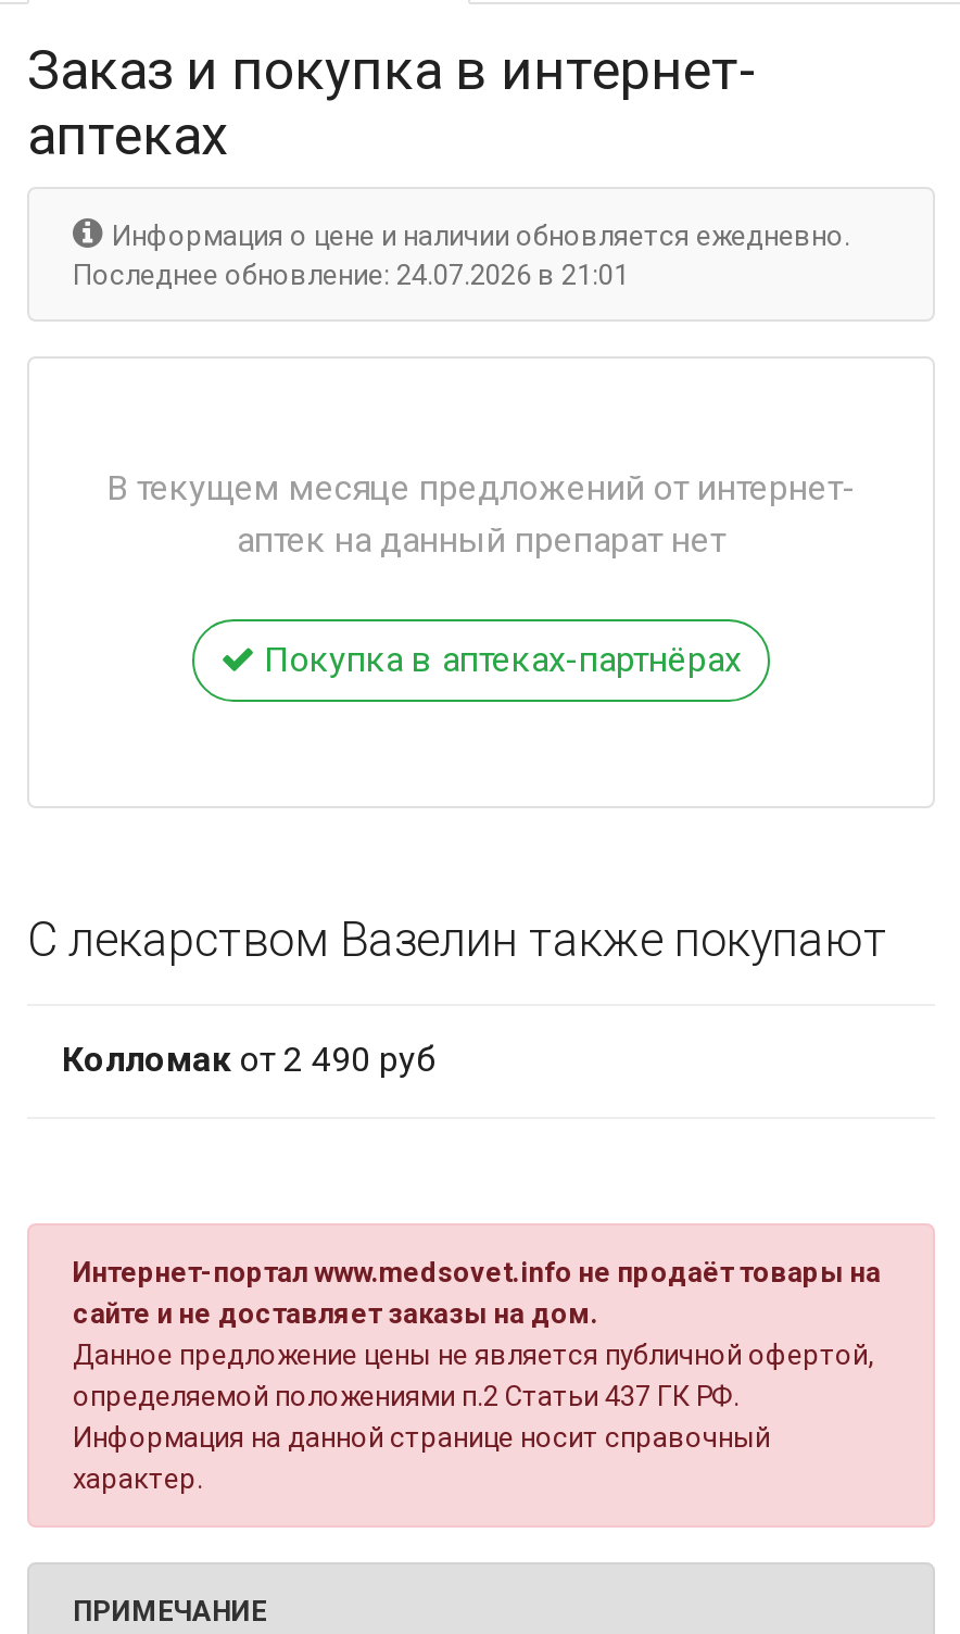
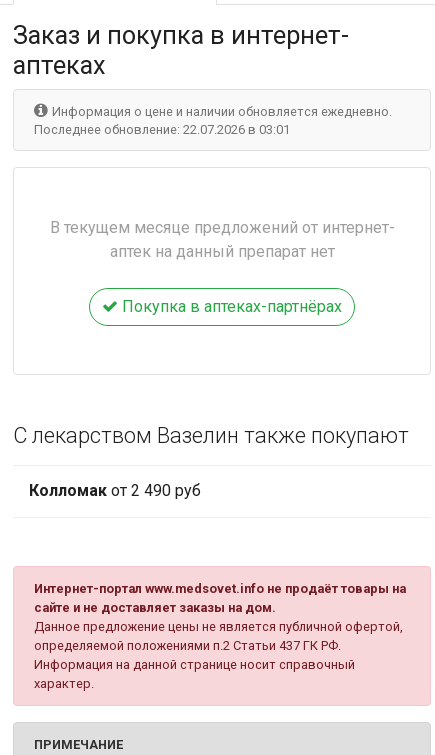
- Последнее обновление: 24.07.2026 в 21:01
+ Последнее обновление: 22.07.2026 в 03:01
